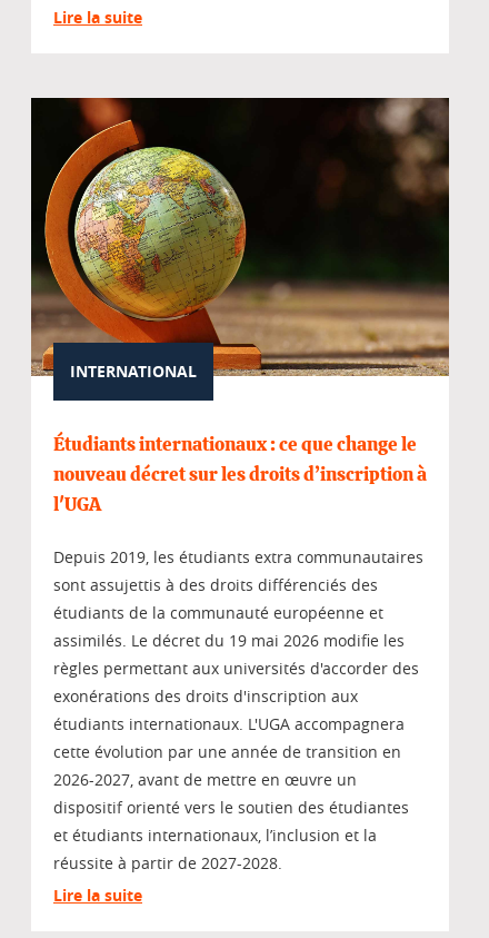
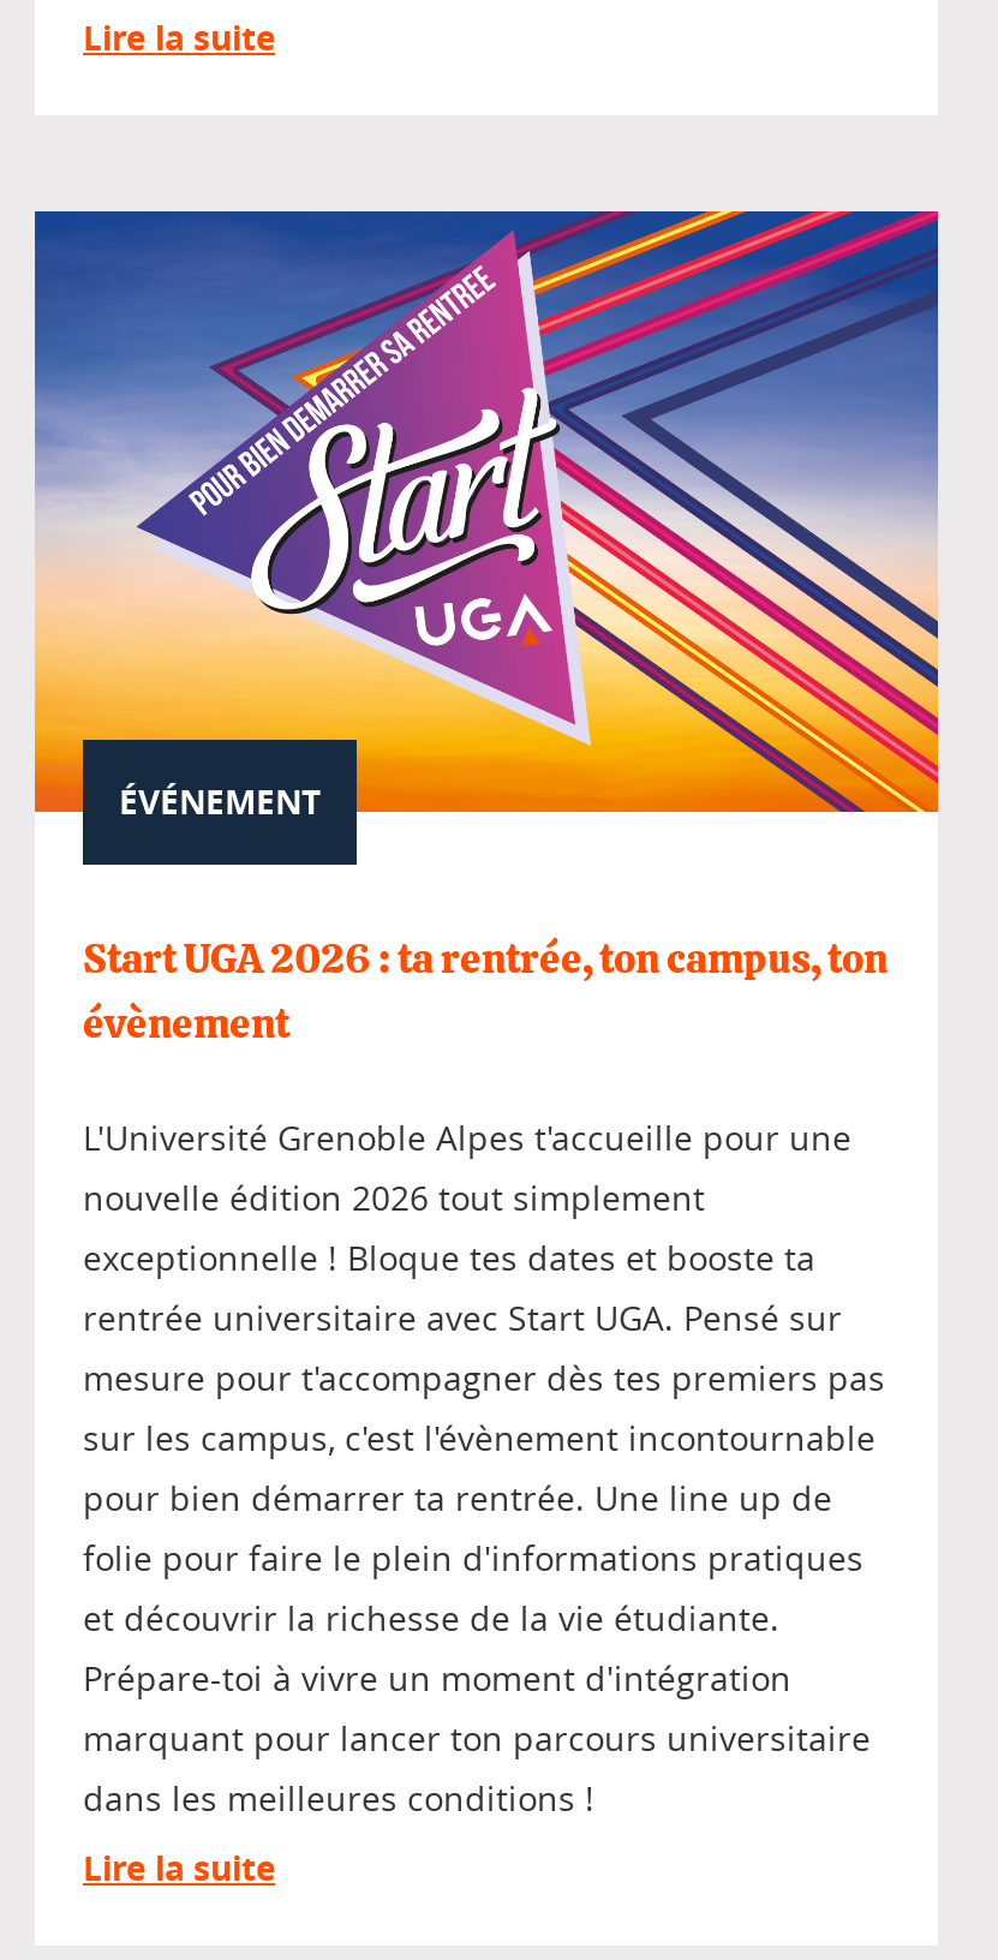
- [image]
- INTERNATIONAL
+ [image]
+ ÉVÉNEMENT

- Étudiants internationaux : ce que change le
- nouveau décret sur les droits d’inscription à
- l'UGA
- Depuis 2019, les étudiants extra communautaires
- sont assujettis à des droits différenciés des
- étudiants de la communauté européenne et
- assimilés. Le décret du 19 mai 2026 modifie les
- règles permettant aux universités d'accorder des
- exonérations des droits d'inscription aux
- étudiants internationaux. L'UGA accompagnera
- cette évolution par une année de transition en
- 2026-2027, avant de mettre en œuvre un
- dispositif orienté vers le soutien des étudiantes
- et étudiants internationaux, l’inclusion et la
- réussite à partir de 2027-2028.
+ Start UGA 2026 : ta rentrée, ton campus, ton
+ évènement
+ L'Université Grenoble Alpes t'accueille pour une
+ nouvelle édition 2026 tout simplement
+ exceptionnelle ! Bloque tes dates et booste ta
+ rentrée universitaire avec Start UGA. Pensé sur
+ mesure pour t'accompagner dès tes premiers pas
+ sur les campus, c'est l'évènement incontournable
+ pour bien démarrer ta rentrée. Une line up de
+ folie pour faire le plein d'informations pratiques
+ et découvrir la richesse de la vie étudiante.
+ Prépare-toi à vivre un moment d'intégration
+ marquant pour lancer ton parcours universitaire
+ dans les meilleures conditions !
